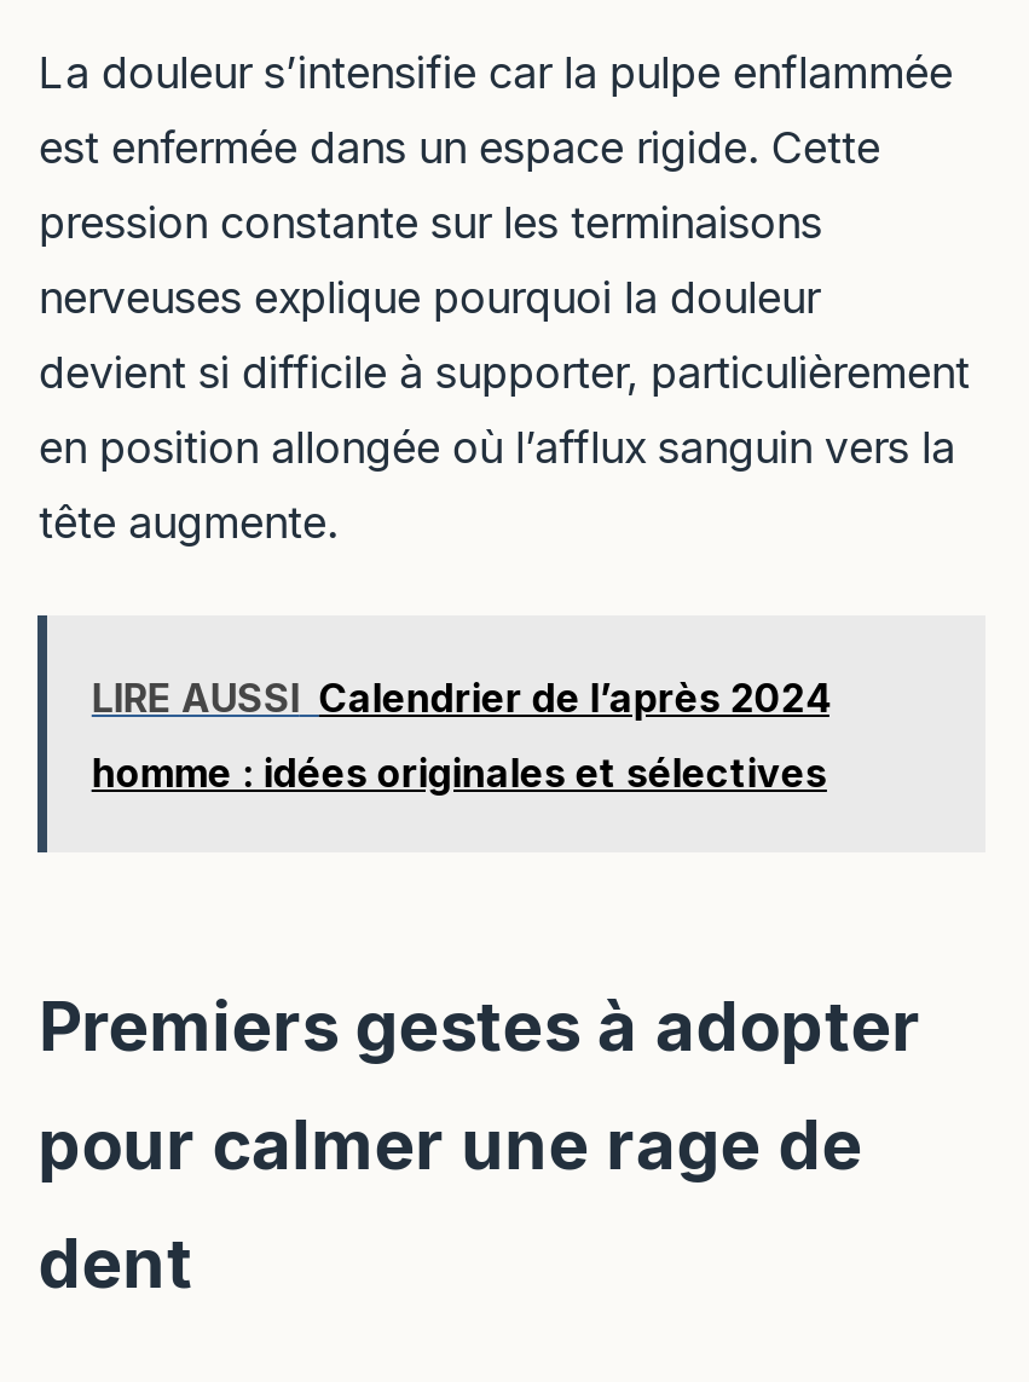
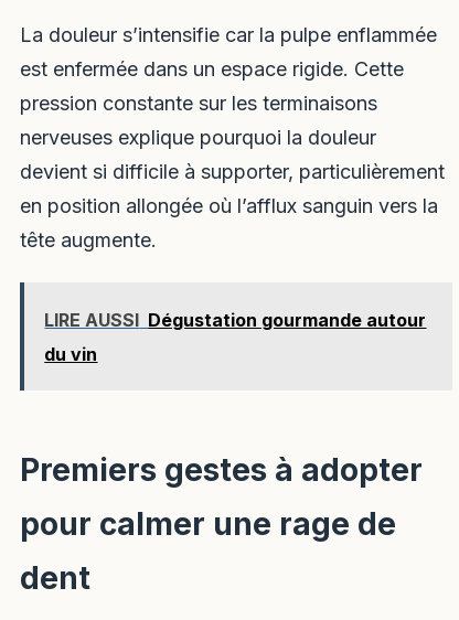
- LIRE AUSSI Calendrier de l’après 2024
+ LIRE AUSSI Dégustation gourmande autour

- homme : idées originales et sélectives
+ du vin
